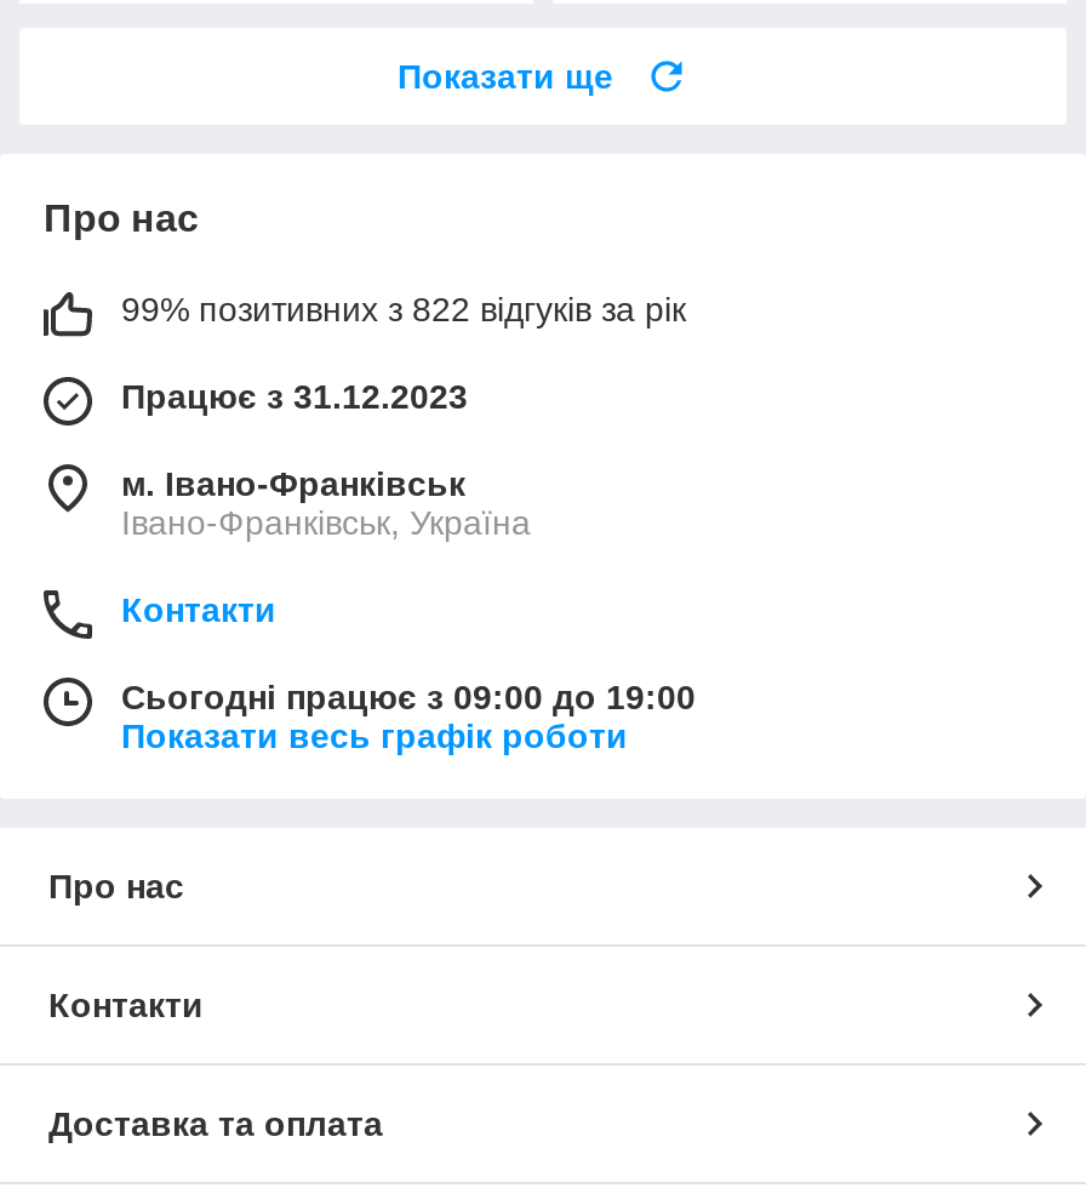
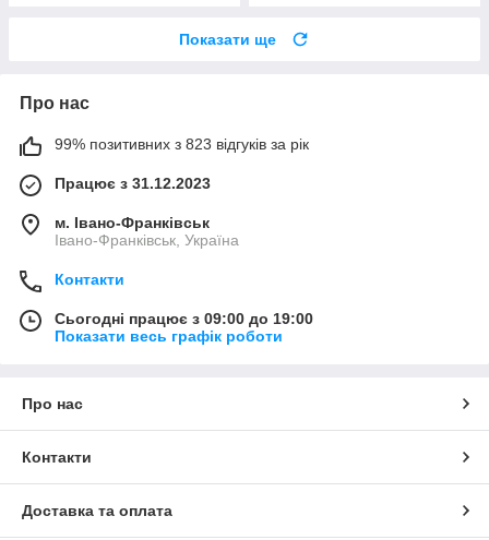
- 99% позитивних з 822 відгуків за рік
+ 99% позитивних з 823 відгуків за рік
